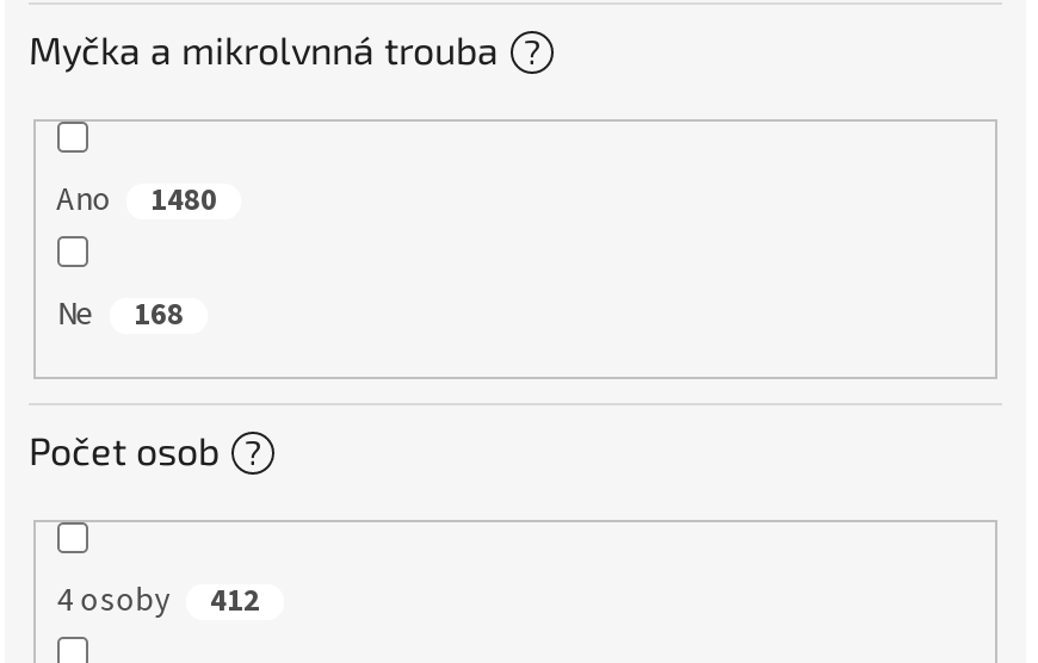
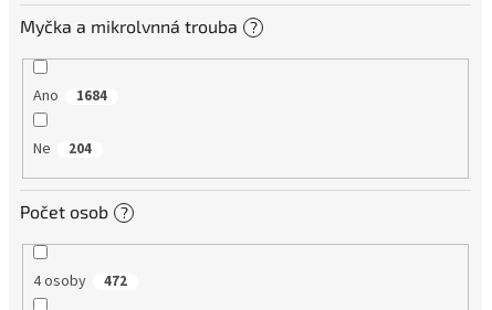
- Ano 1480
+ Ano 1684

- Ne 168
+ Ne 204

- 4 osoby 412
+ 4 osoby 472
